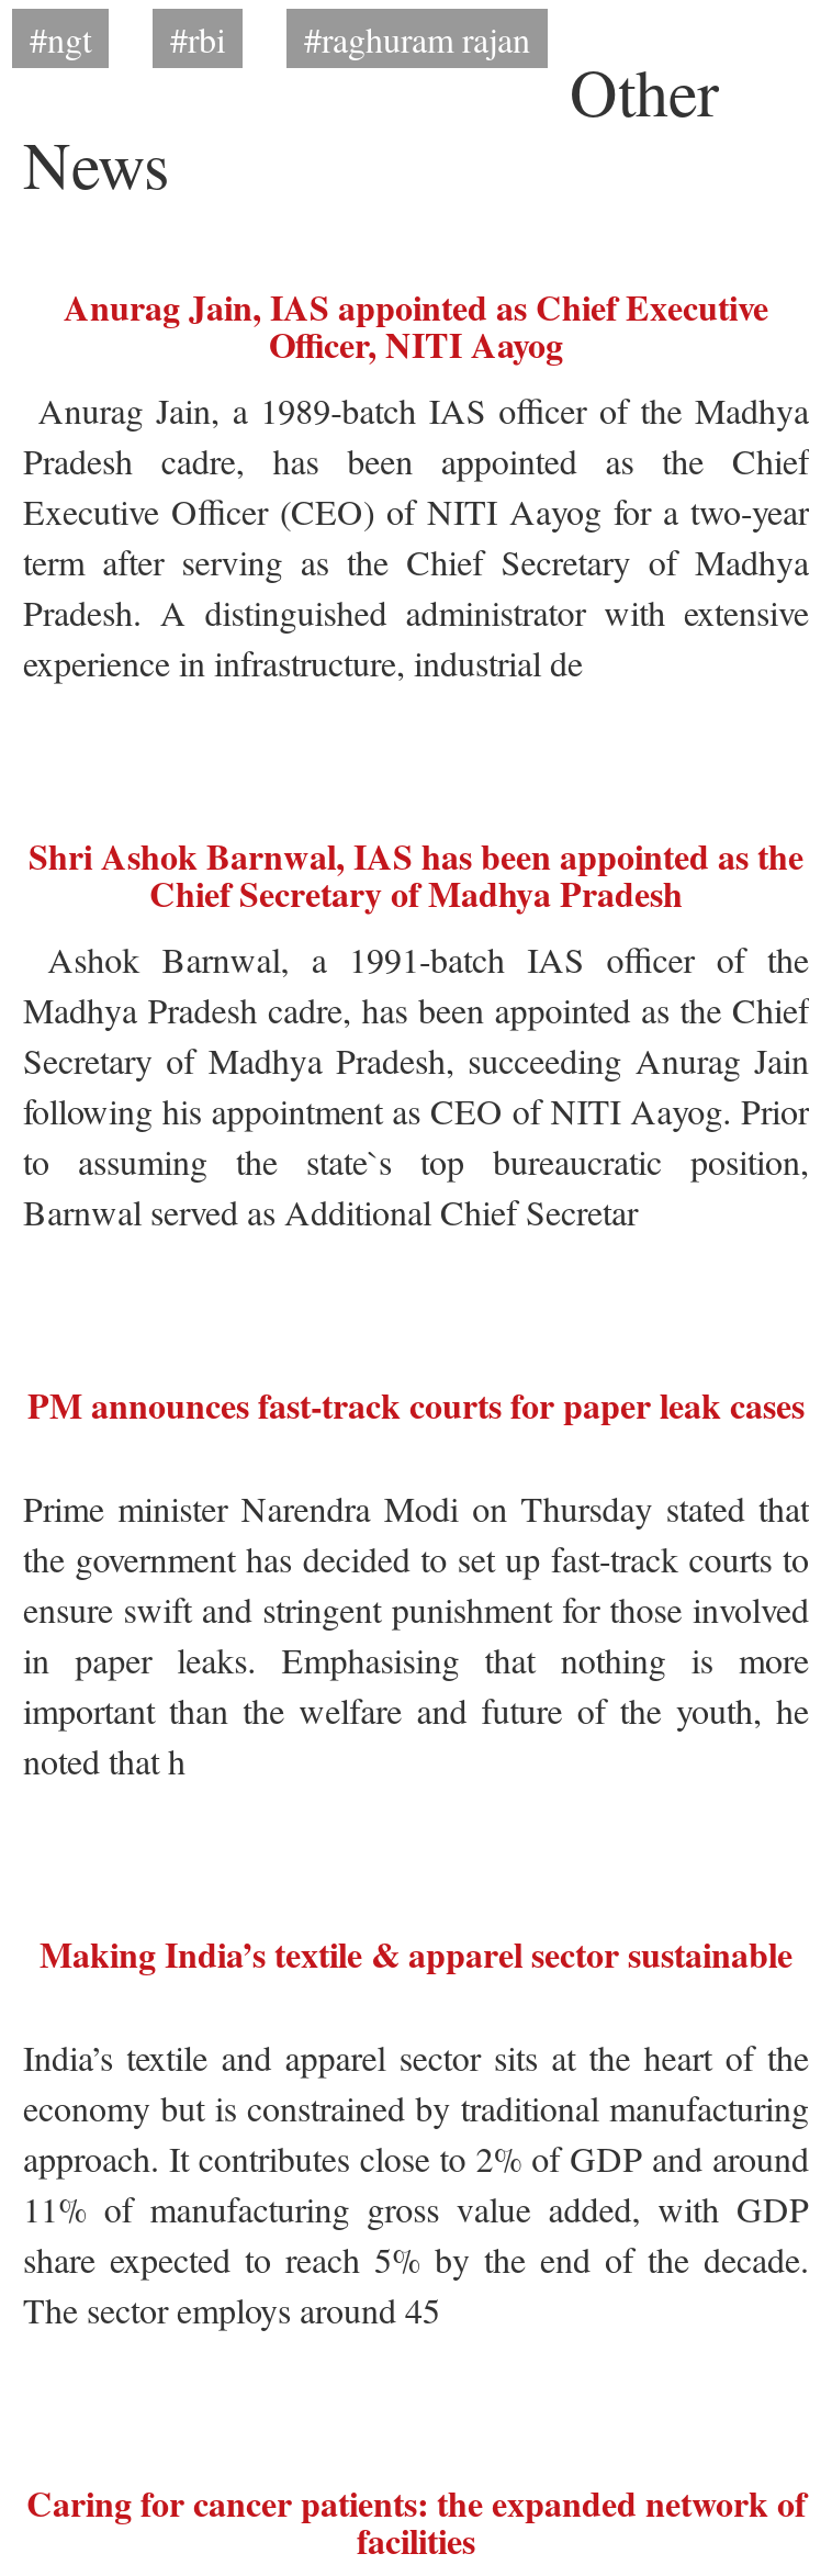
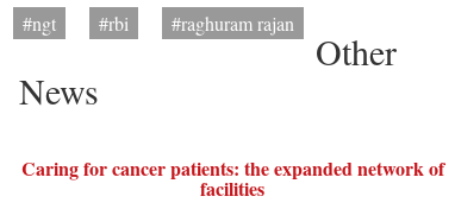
- Anurag Jain, IAS appointed as Chief Executive
- Officer, NITI Aayog
- Anurag Jain, a 1989-batch IAS officer of the Madhya
- Pradesh cadre, has been appointed as the Chief
- Executive Officer (CEO) of NITI Aayog for a two-year
- term after serving as the Chief Secretary of Madhya
- Pradesh. A distinguished administrator with extensive
- experience in infrastructure, industrial de

- Shri Ashok Barnwal, IAS has been appointed as the
- Chief Secretary of Madhya Pradesh
- Ashok Barnwal, a 1991-batch IAS officer of the
- Madhya Pradesh cadre, has been appointed as the Chief
- Secretary of Madhya Pradesh, succeeding Anurag Jain
- following his appointment as CEO of NITI Aayog. Prior
- to assuming the state`s top bureaucratic position,
- Barnwal served as Additional Chief Secretar

- PM announces fast-track courts for paper leak cases
- Prime minister Narendra Modi on Thursday stated that
- the government has decided to set up fast-track courts to
- ensure swift and stringent punishment for those involved
- in paper leaks. Emphasising that nothing is more
- important than the welfare and future of the youth, he
- noted that h

- Making India’s textile & apparel sector sustainable
- India’s textile and apparel sector sits at the heart of the
- economy but is constrained by traditional manufacturing
- approach. It contributes close to 2% of GDP and around
- 11% of manufacturing gross value added, with GDP
- share expected to reach 5% by the end of the decade.
- The sector employs around 45
